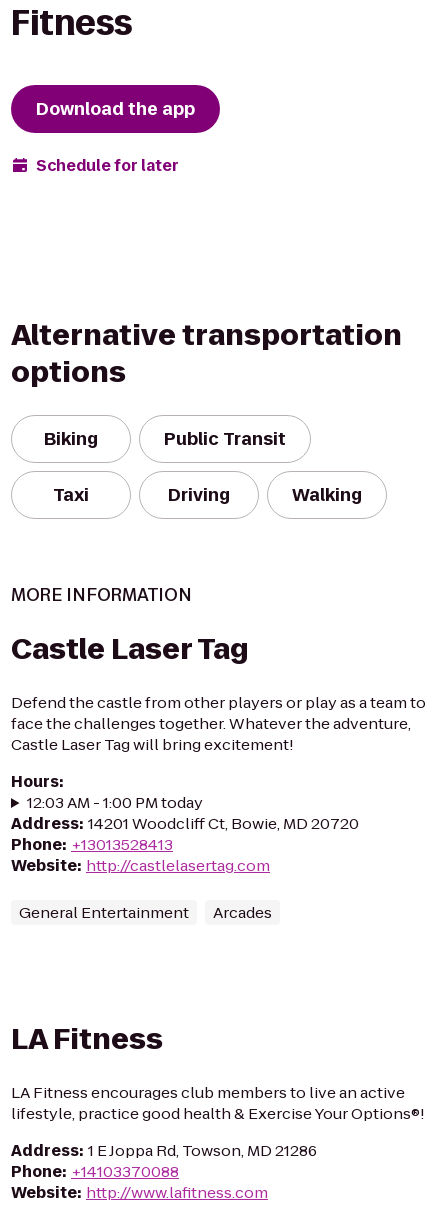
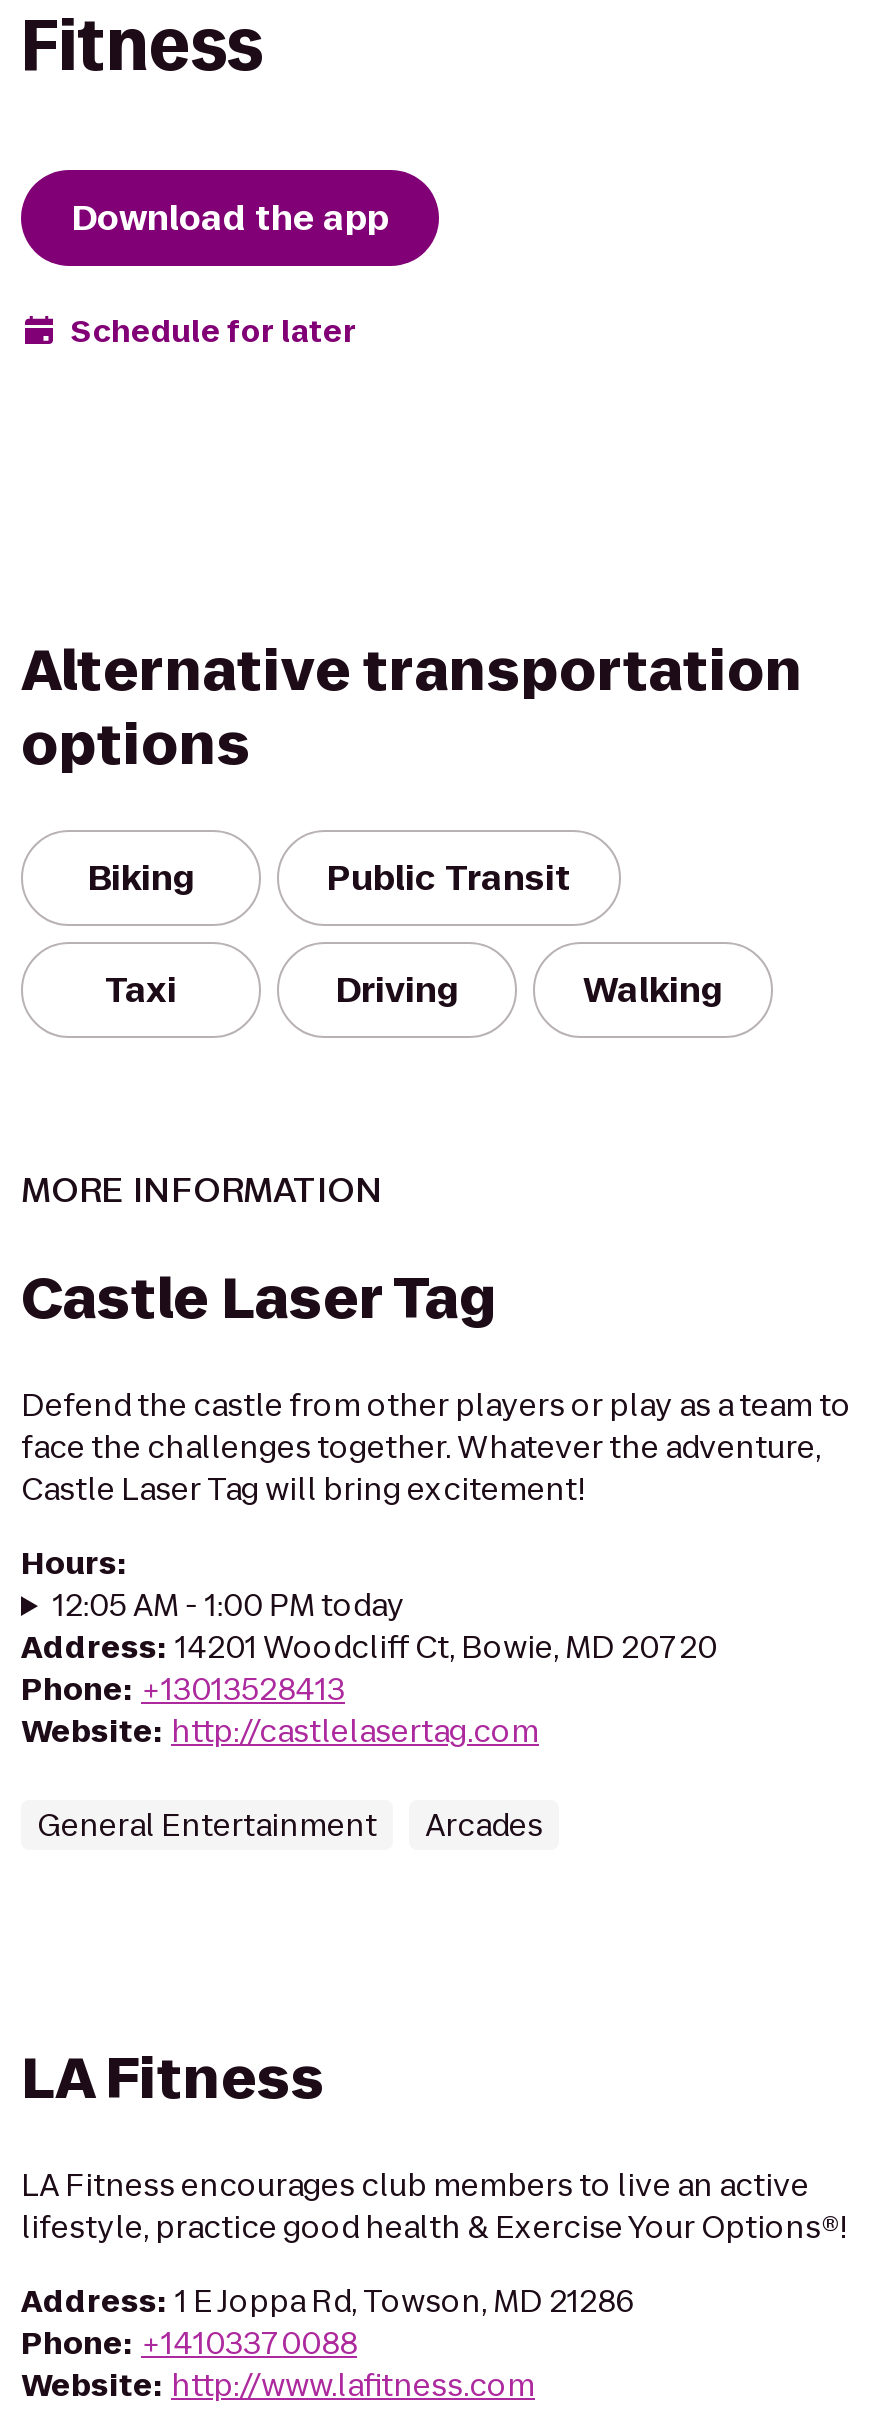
- 12:03 AM - 1:00 PM today
+ 12:05 AM - 1:00 PM today
